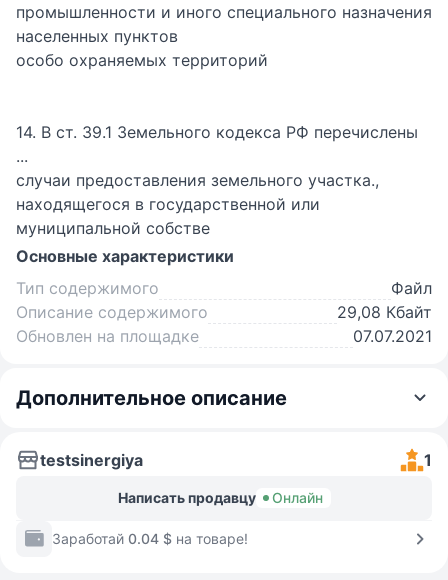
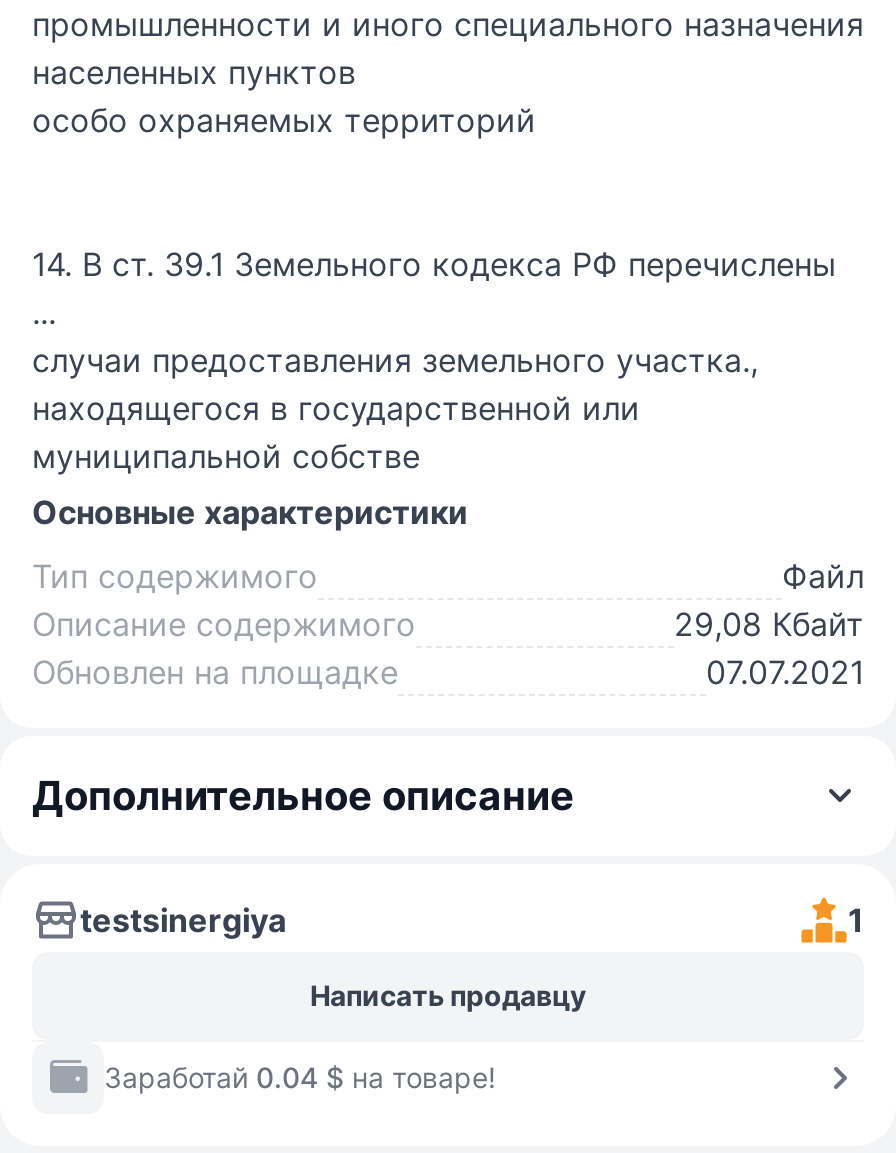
- Онлайн
